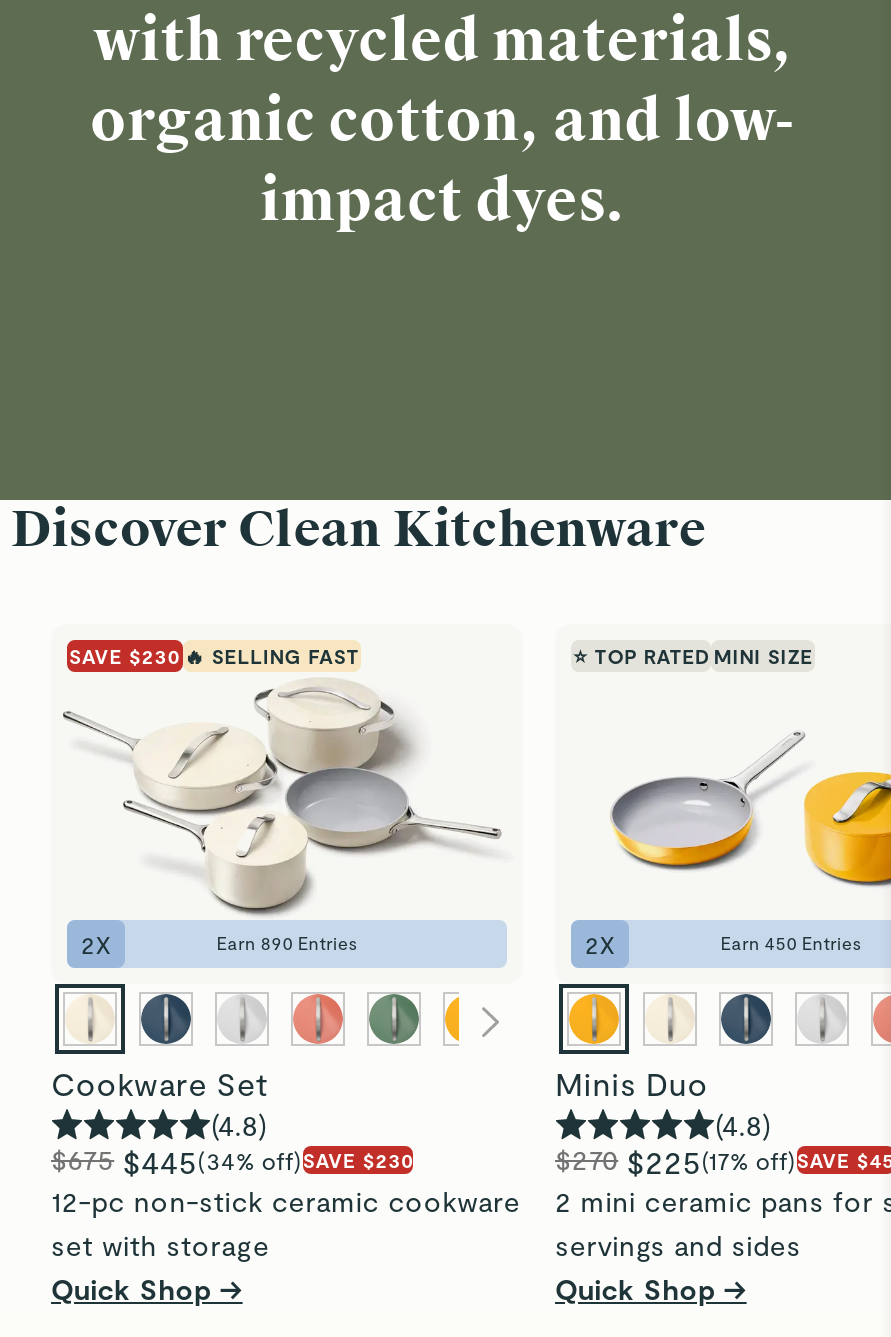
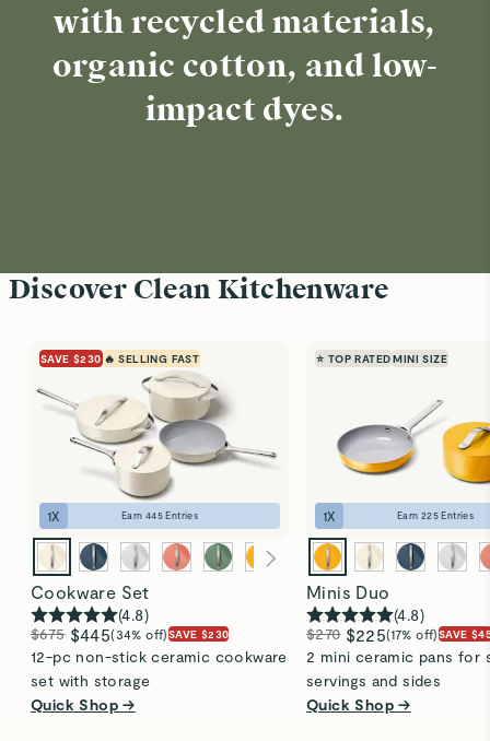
- 2X
+ 1X

- Earn 890 Entries
+ Earn 445 Entries

- 2X
+ 1X

- Earn 450 Entries
+ Earn 225 Entries
